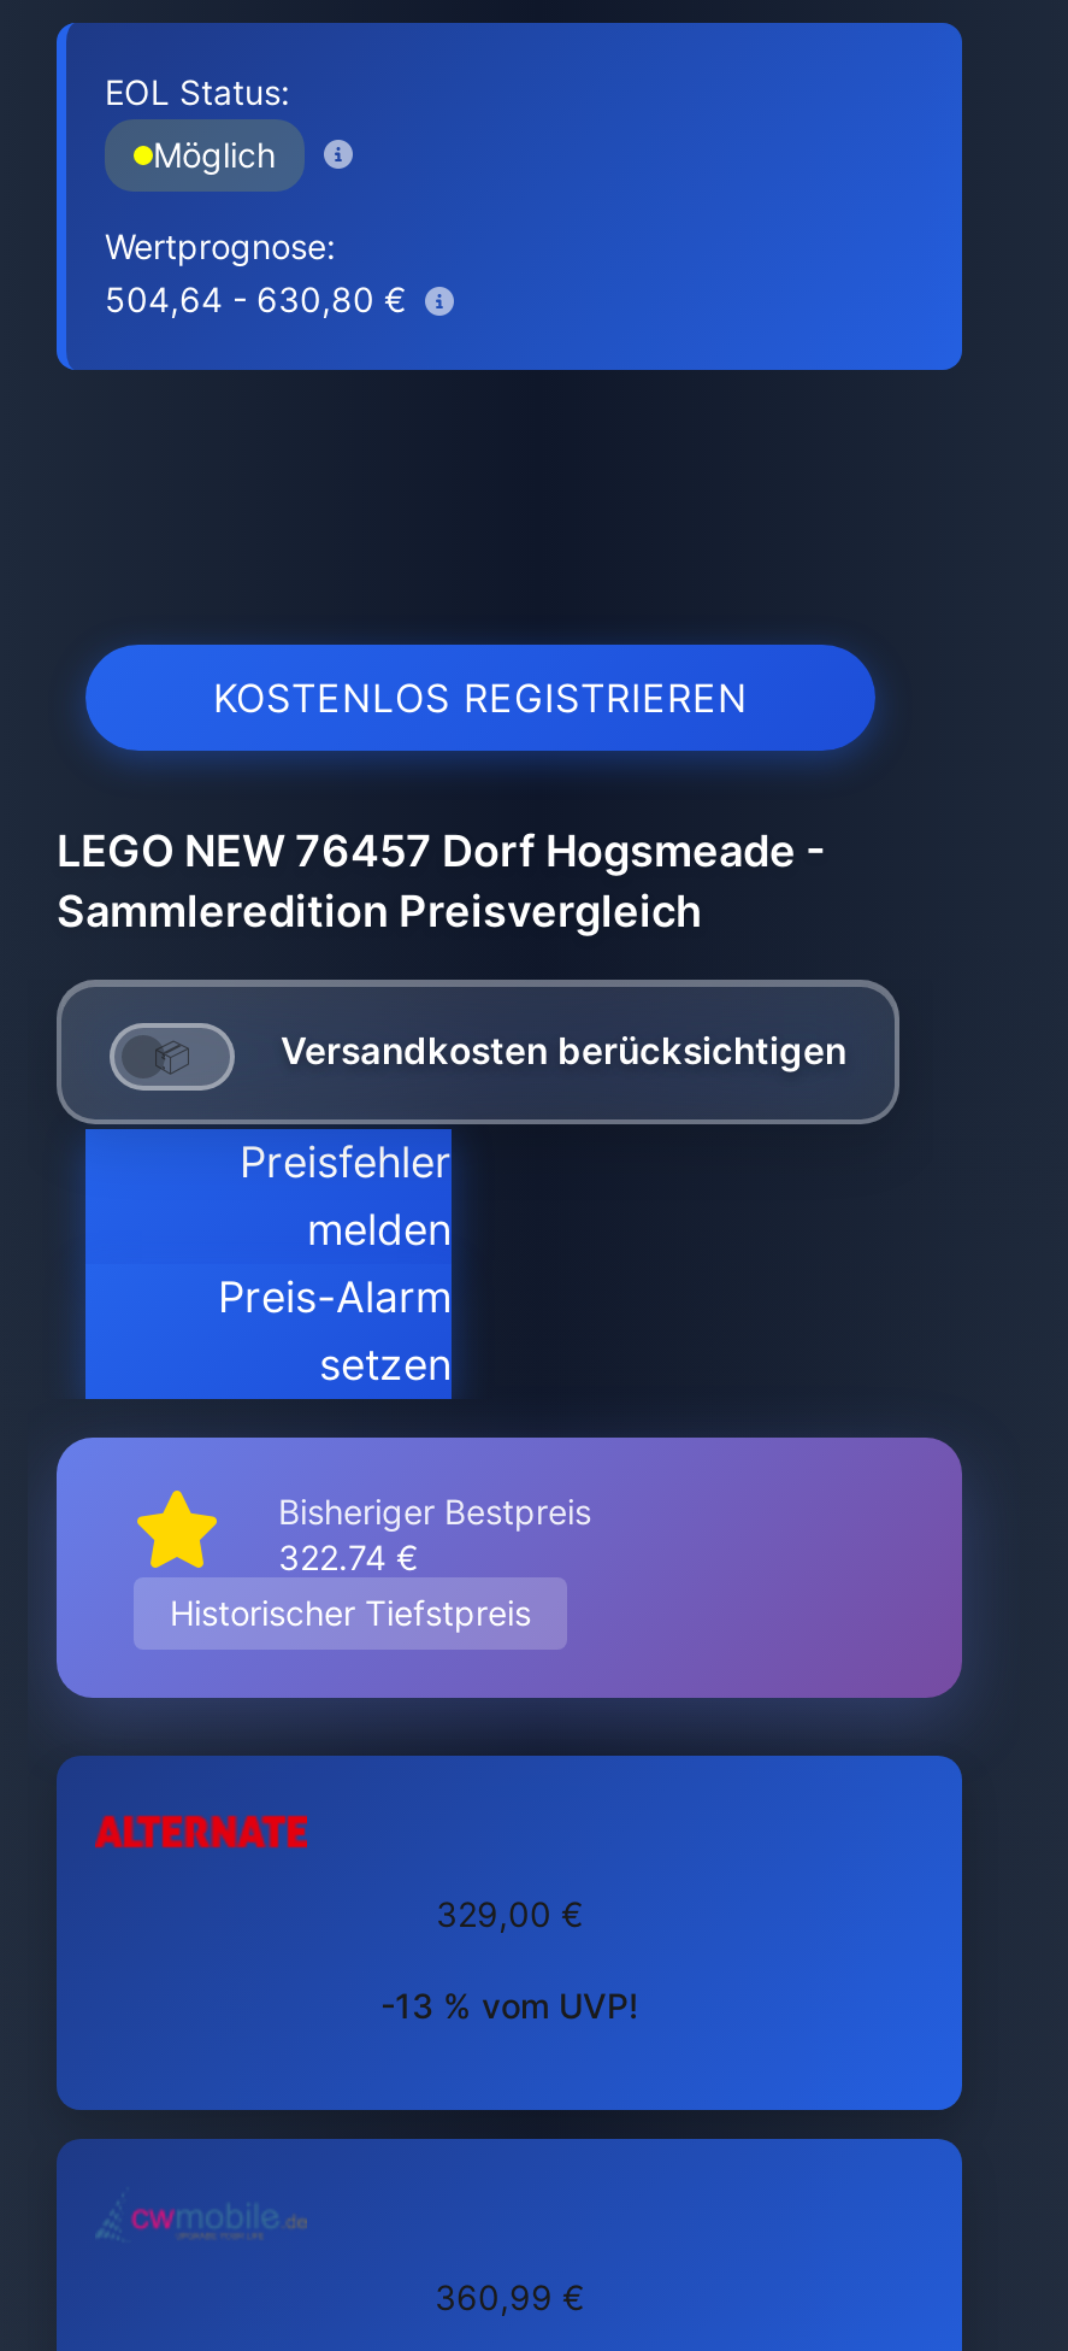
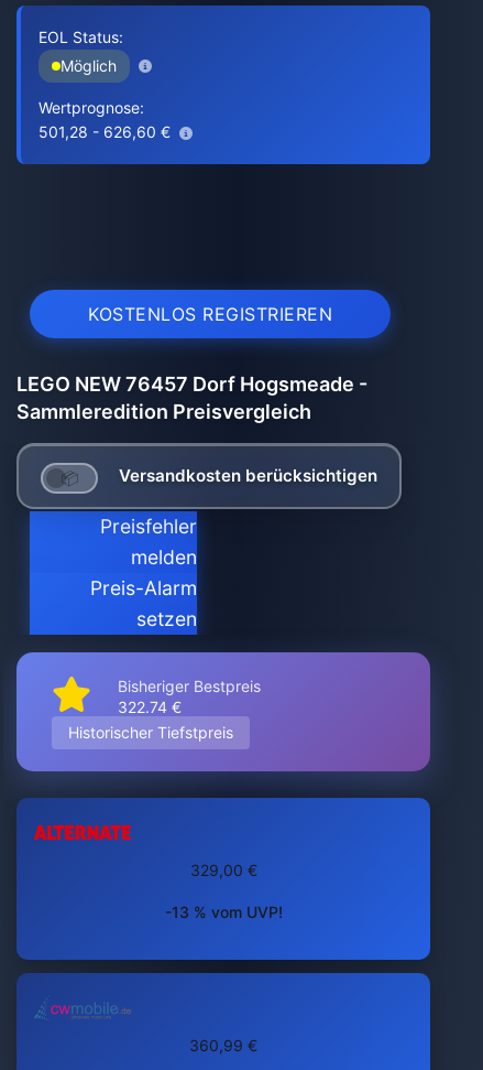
- 504,64 - 630,80 €
+ 501,28 - 626,60 €
